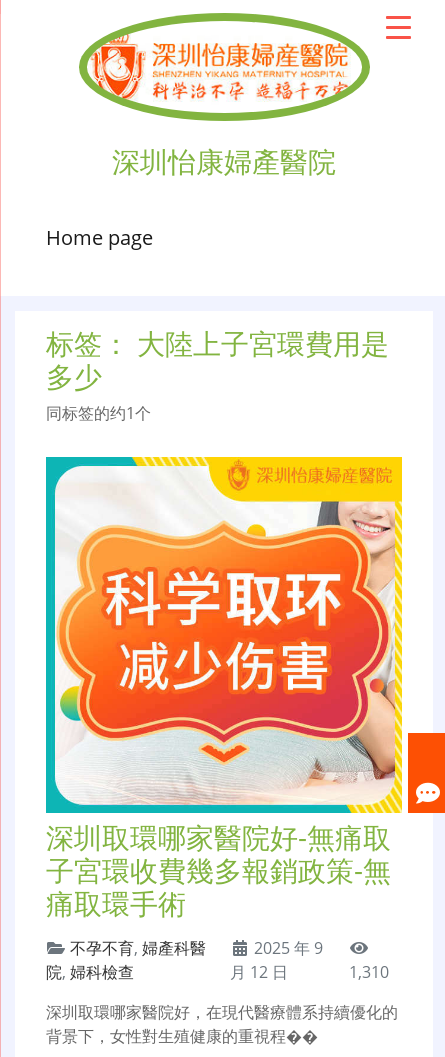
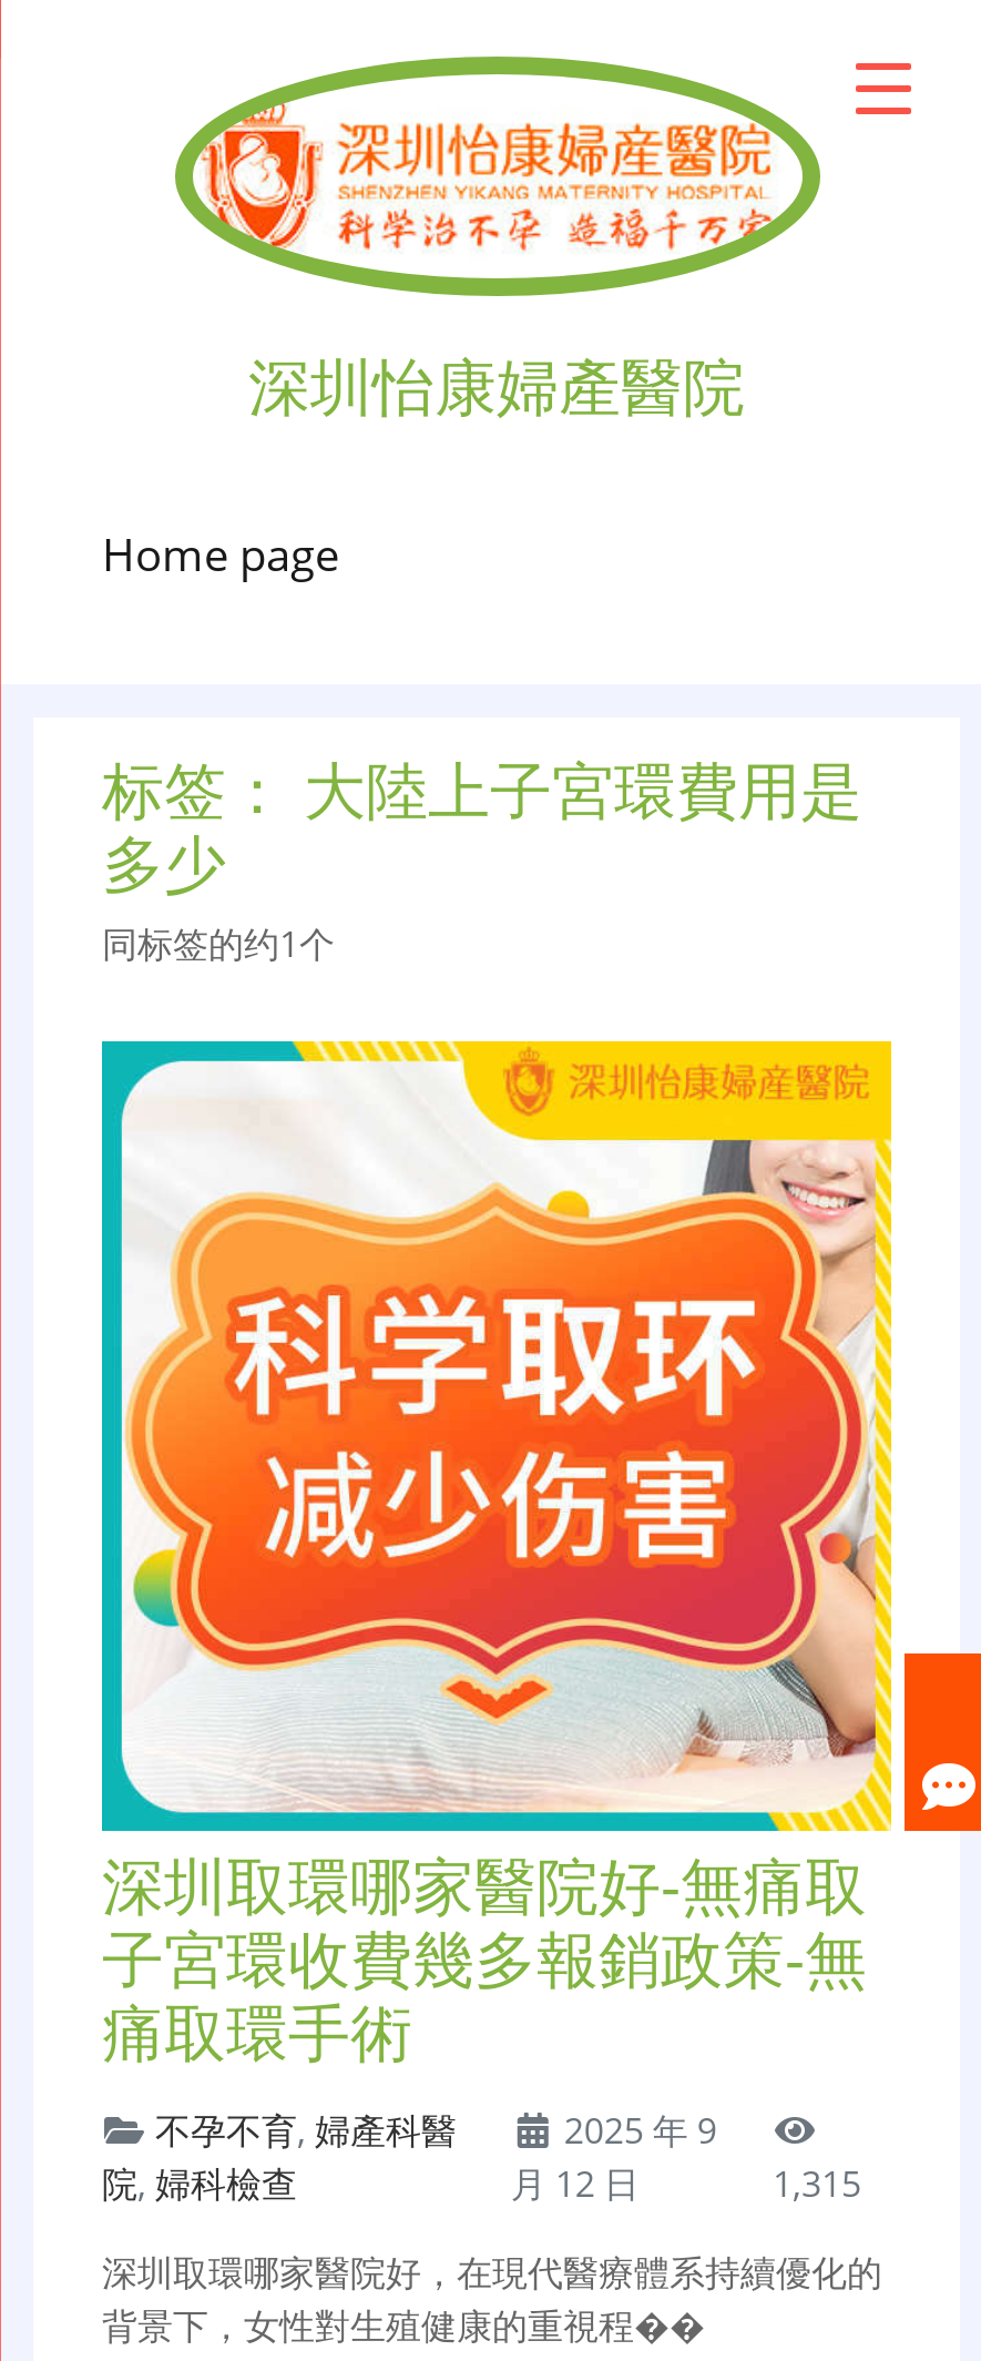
- 1,310
+ 1,315
